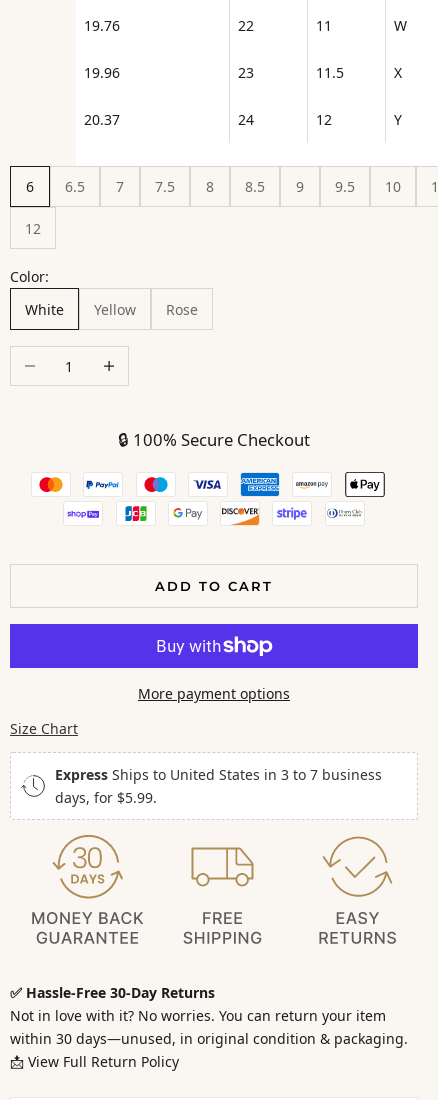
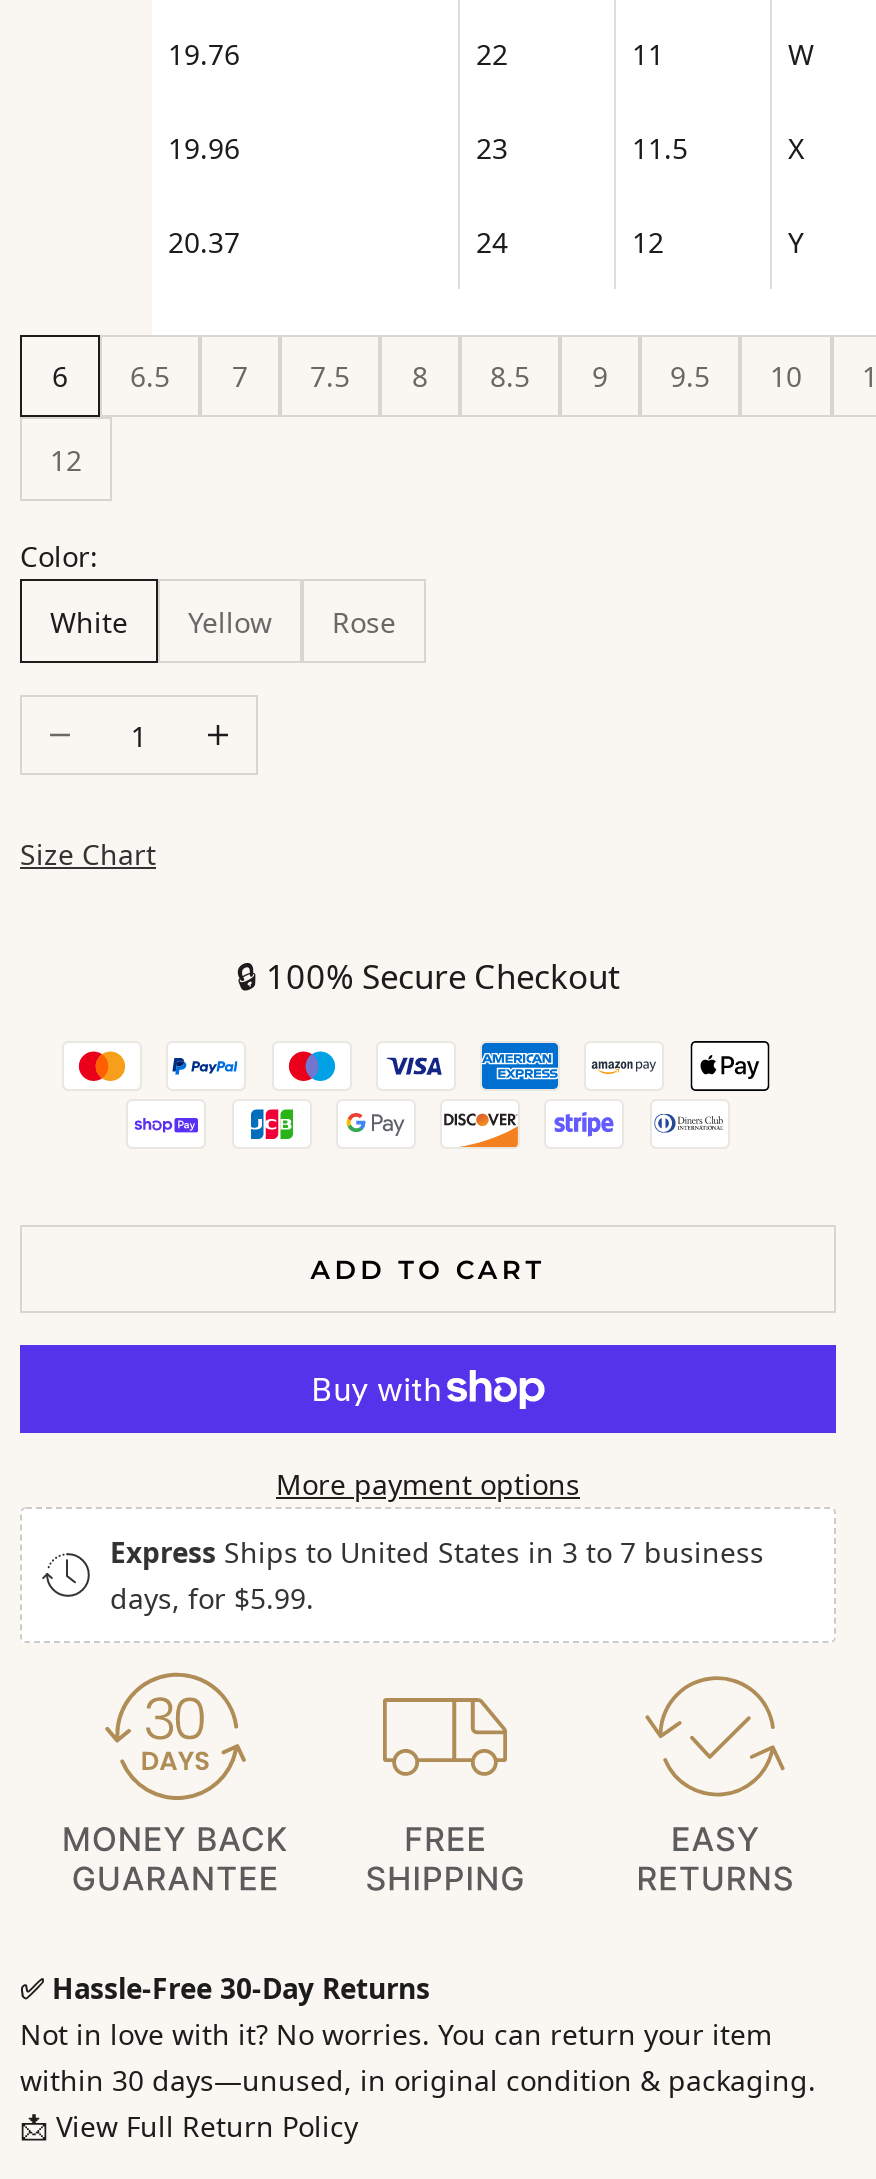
moved down: ADD TO CART | More payment options

moved up: Size Chart
